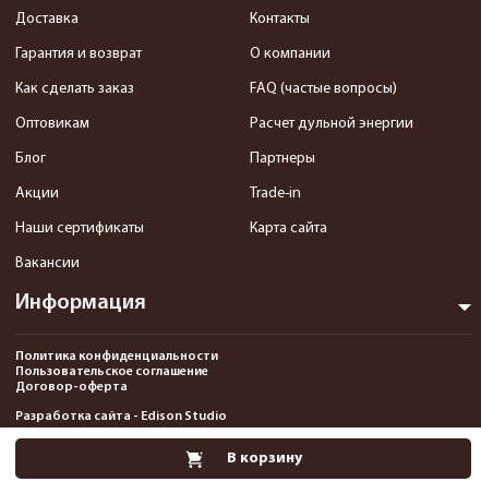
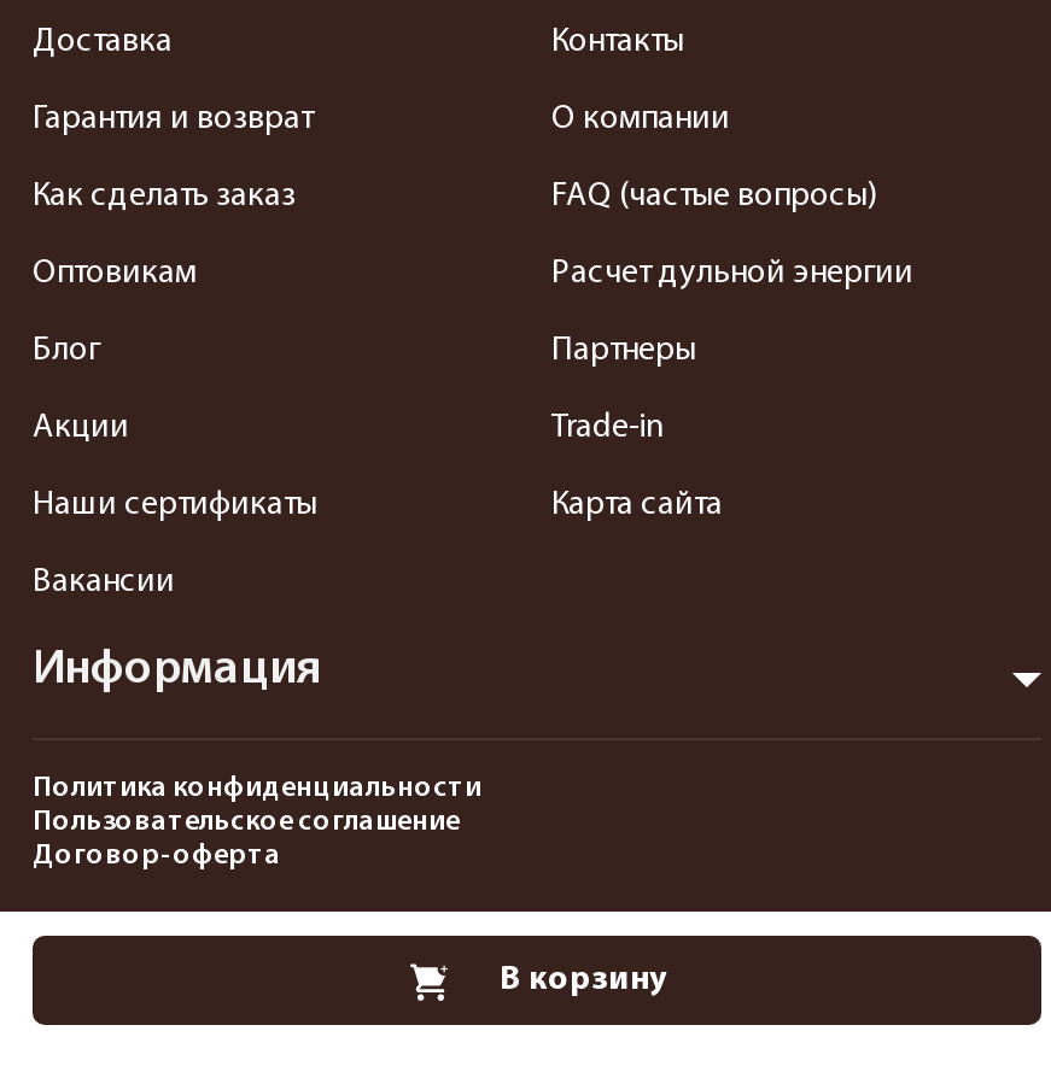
- Разработка сайта - Edison Studio
